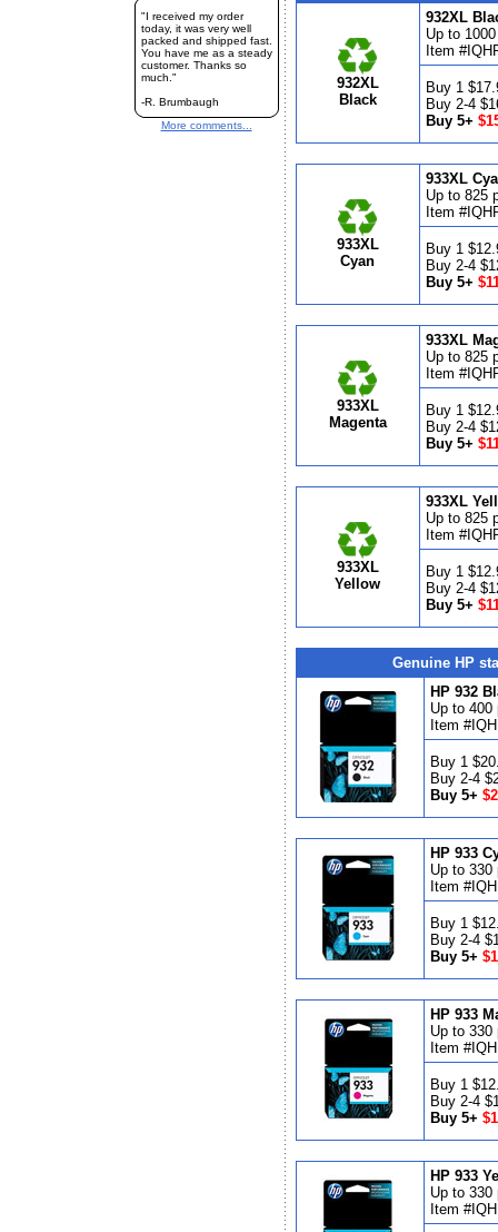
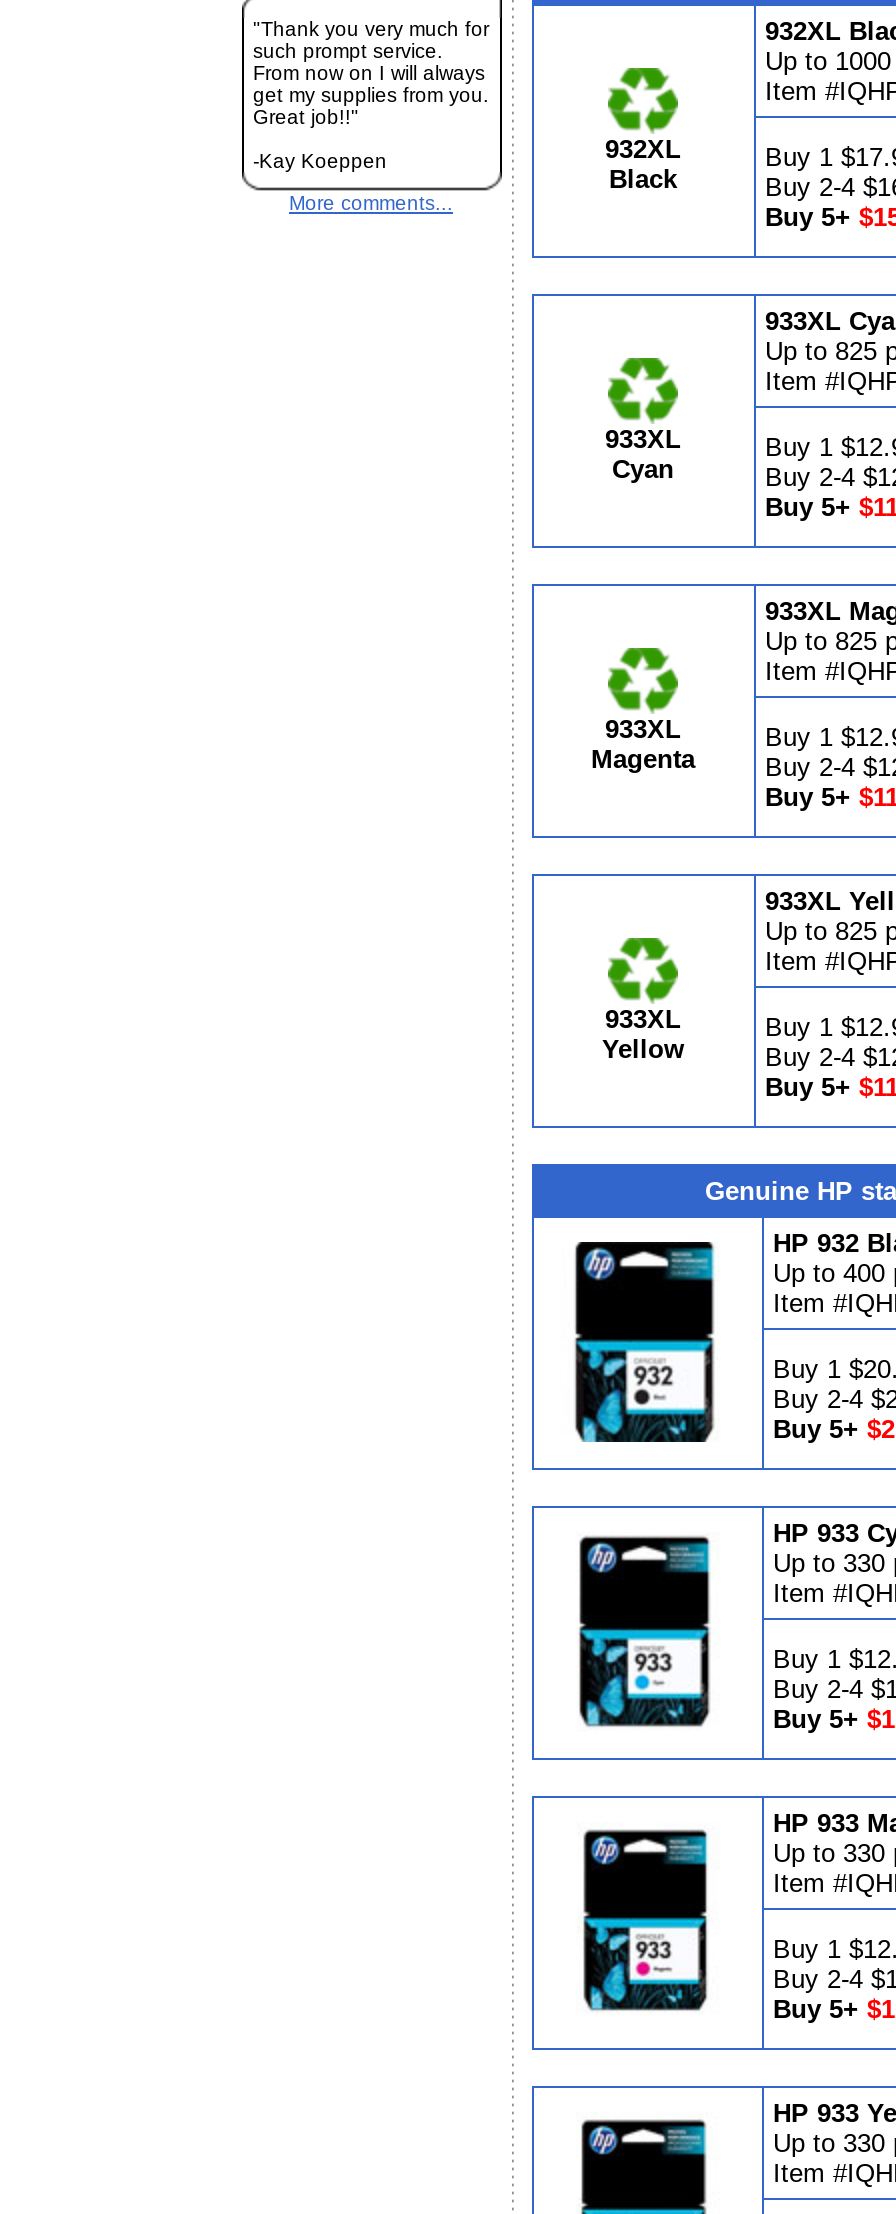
- "I received my order
- today, it was very well
- packed and shipped fast.
- You have me as a steady
- customer. Thanks so
- much."
+ "Thank you very much for
+ such prompt service.
+ From now on I will always
+ get my supplies from you.
+ Great job!!"

- -R. Brumbaugh
+ -Kay Koeppen
